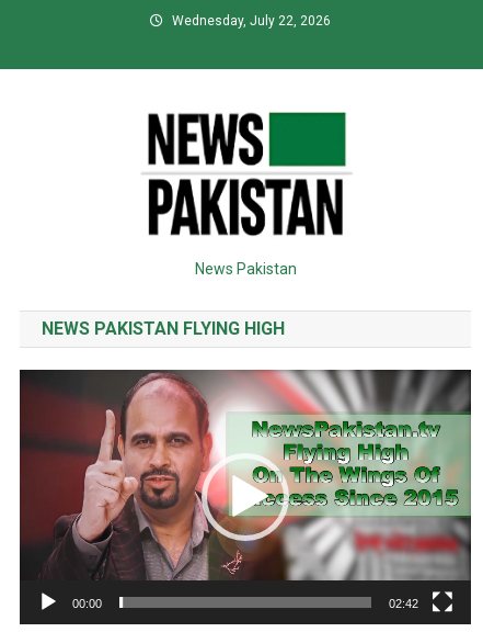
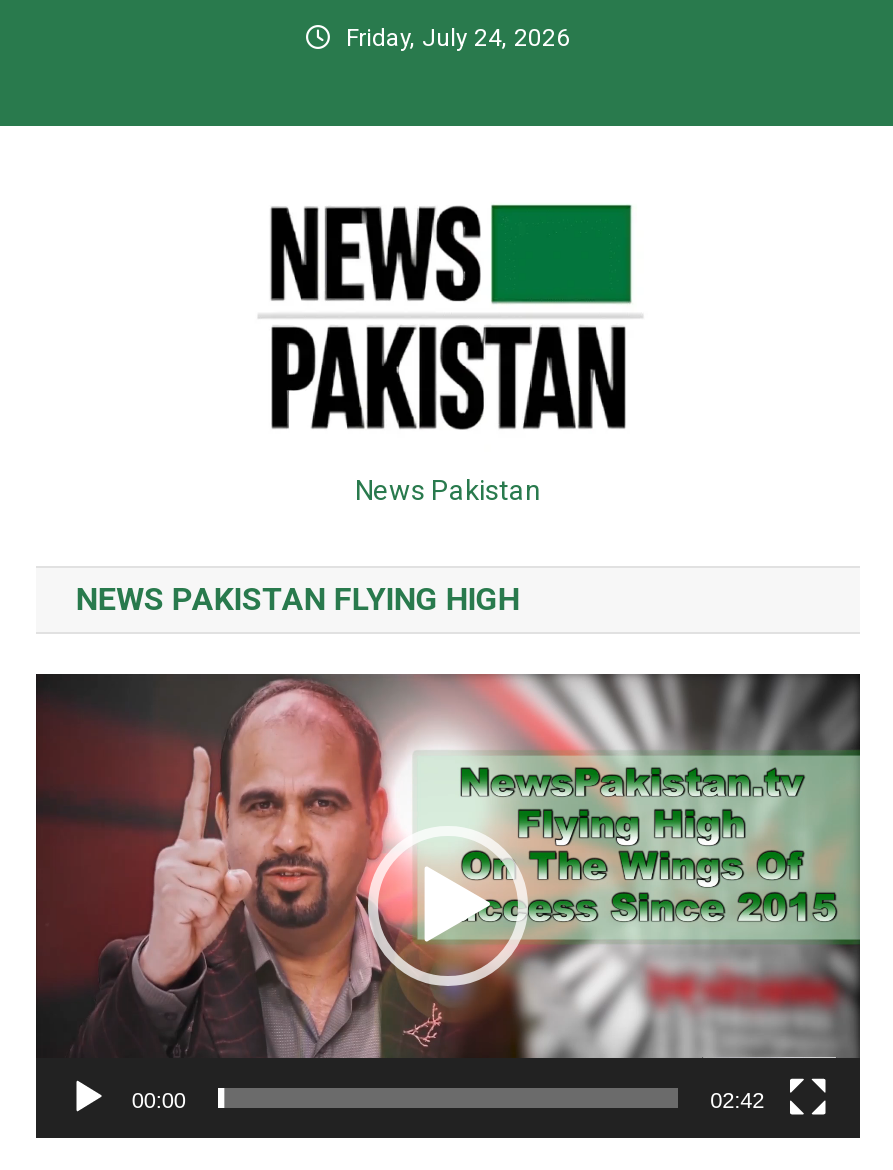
- Wednesday, July 22, 2026
+ Friday, July 24, 2026
